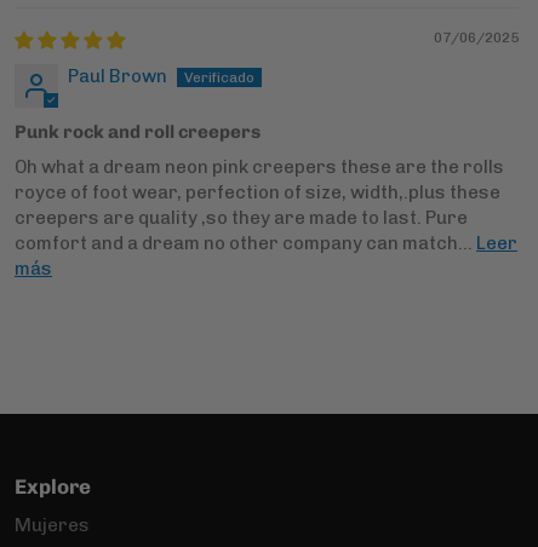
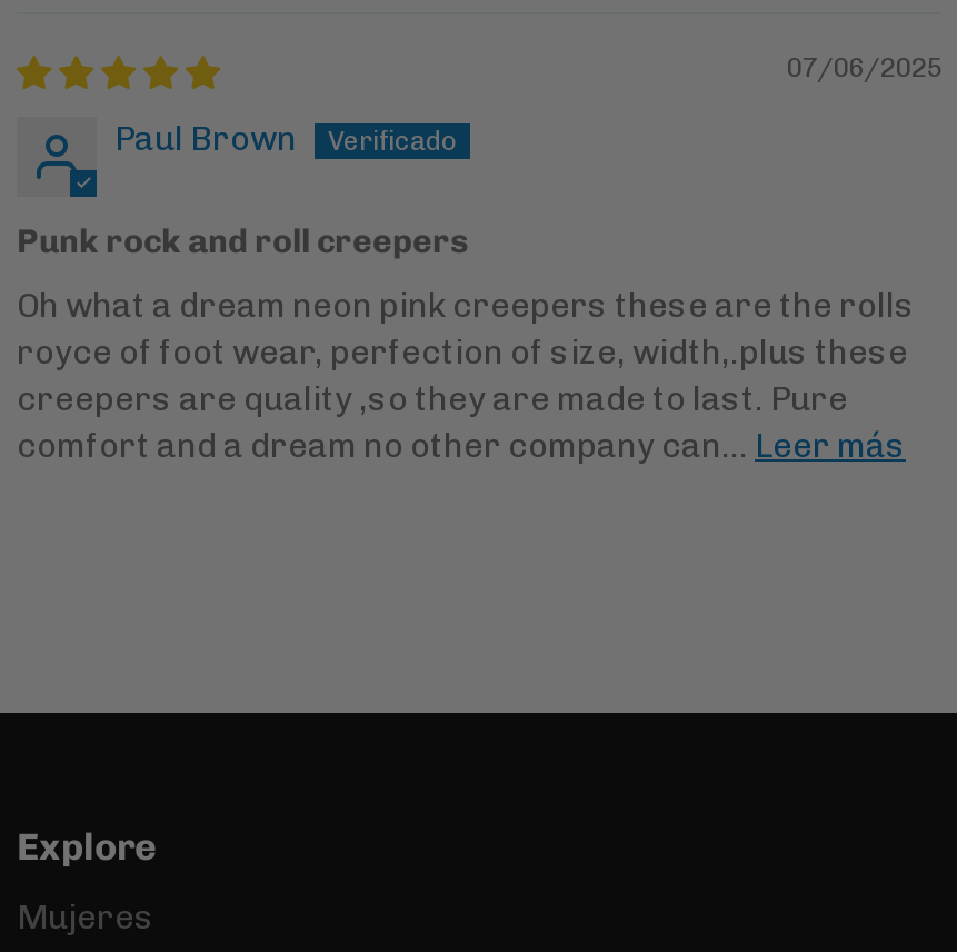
- comfort and a dream no other company can match... Leer
- más
+ comfort and a dream no other company can... Leer más
